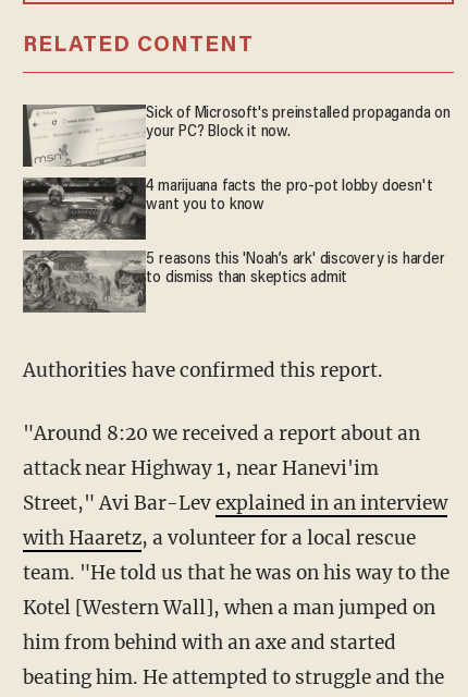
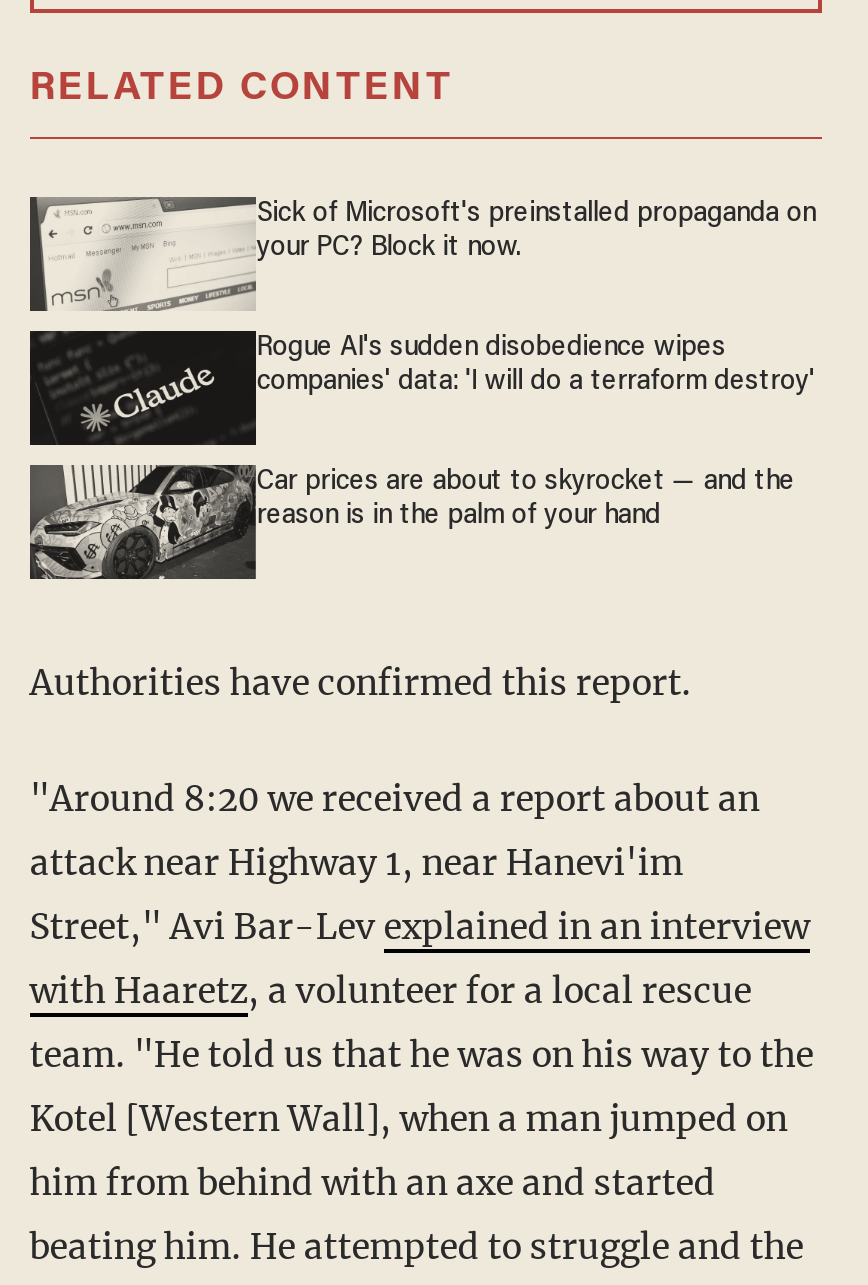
- [image]
- 4 marijuana facts the pro-pot lobby doesn't
- want you to know
+ [image]
+ Rogue AI's sudden disobedience wipes
+ companies' data: 'I will do a terraform destroy'

- [image]
- 5 reasons this 'Noah’s ark' discovery is harder
- to dismiss than skeptics admit
+ [image]
+ Car prices are about to skyrocket — and the
+ reason is in the palm of your hand
